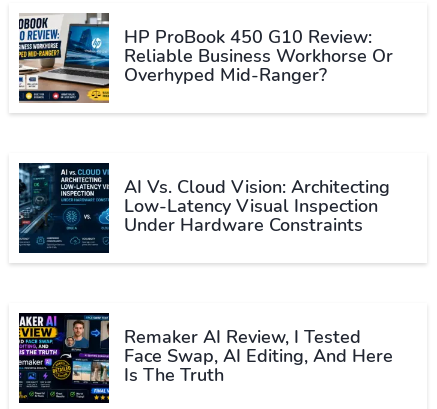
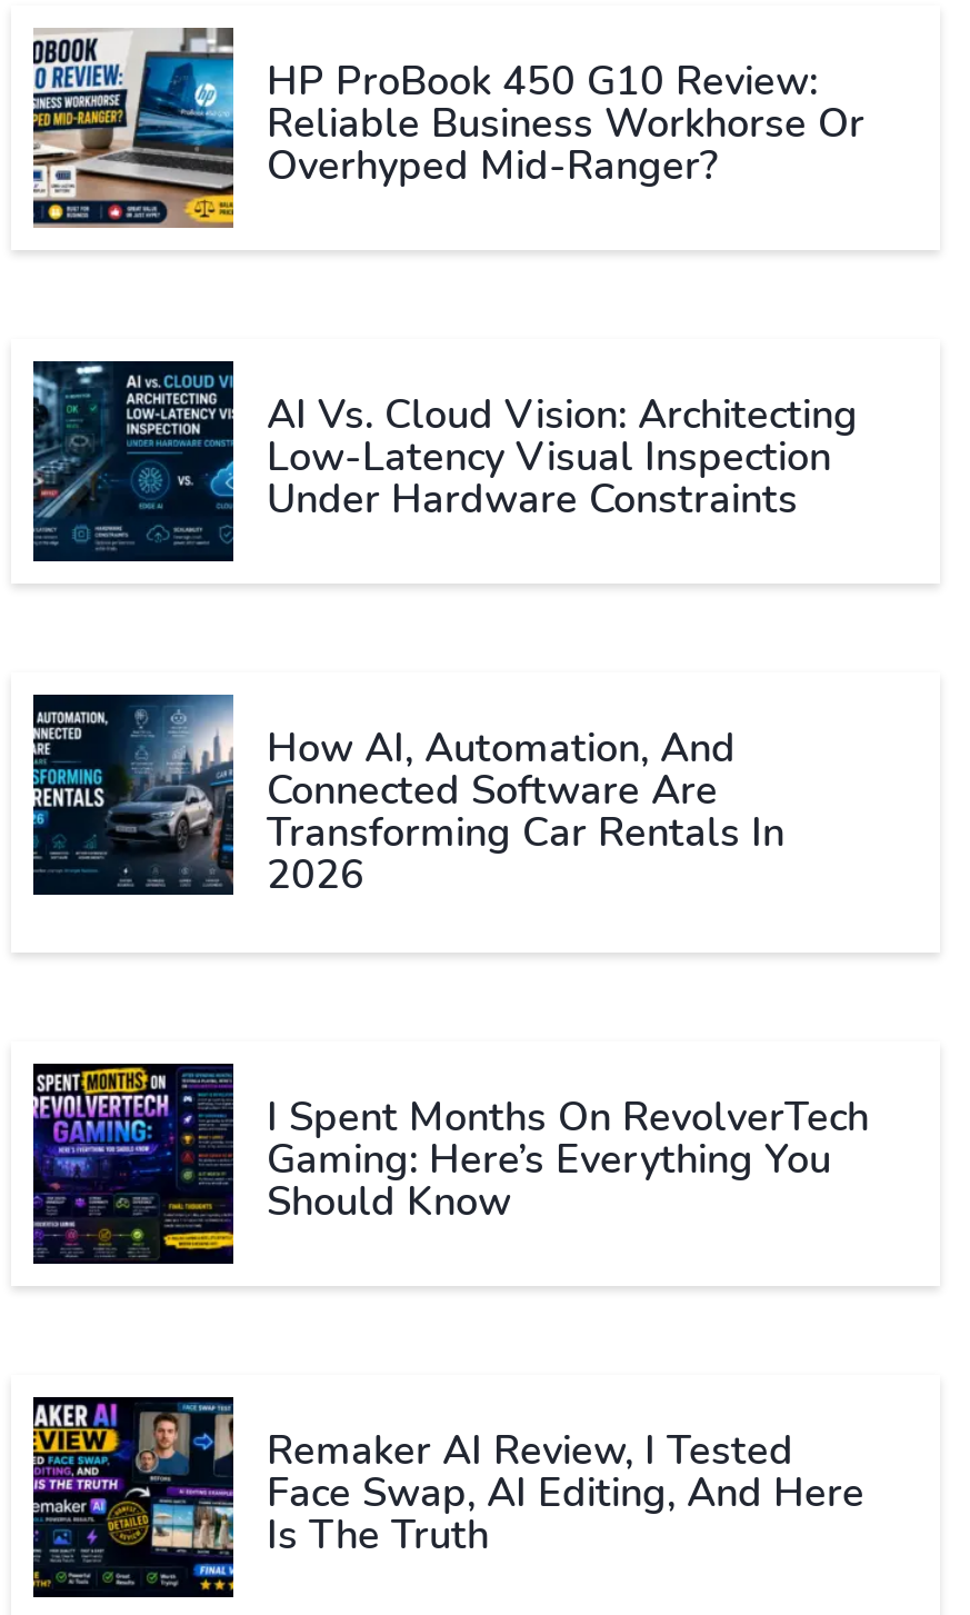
+ [image]
+ How AI, Automation, And
+ Connected Software Are
+ Transforming Car Rentals In
+ 2026

+ [image]
+ I Spent Months On RevolverTech
+ Gaming: Here’s Everything You
+ Should Know
